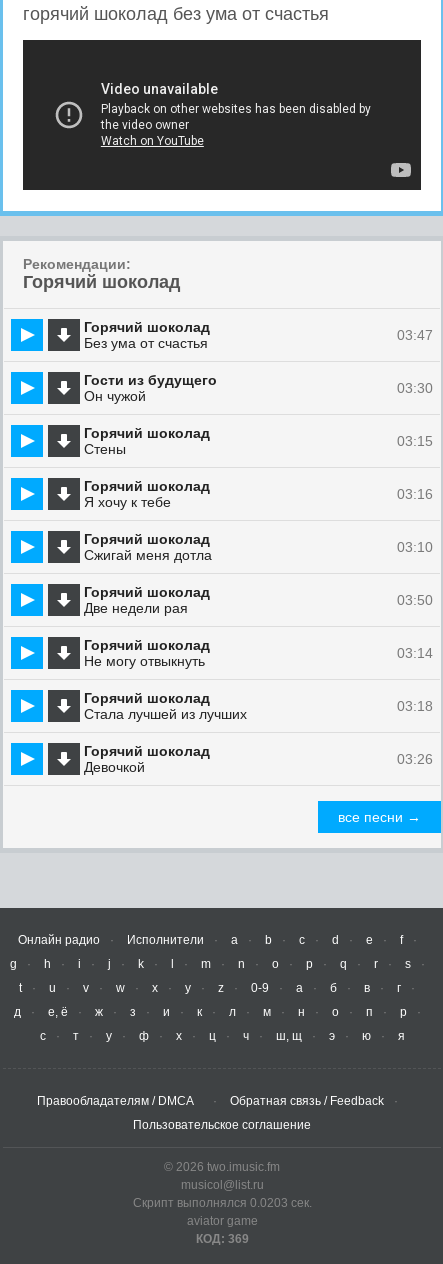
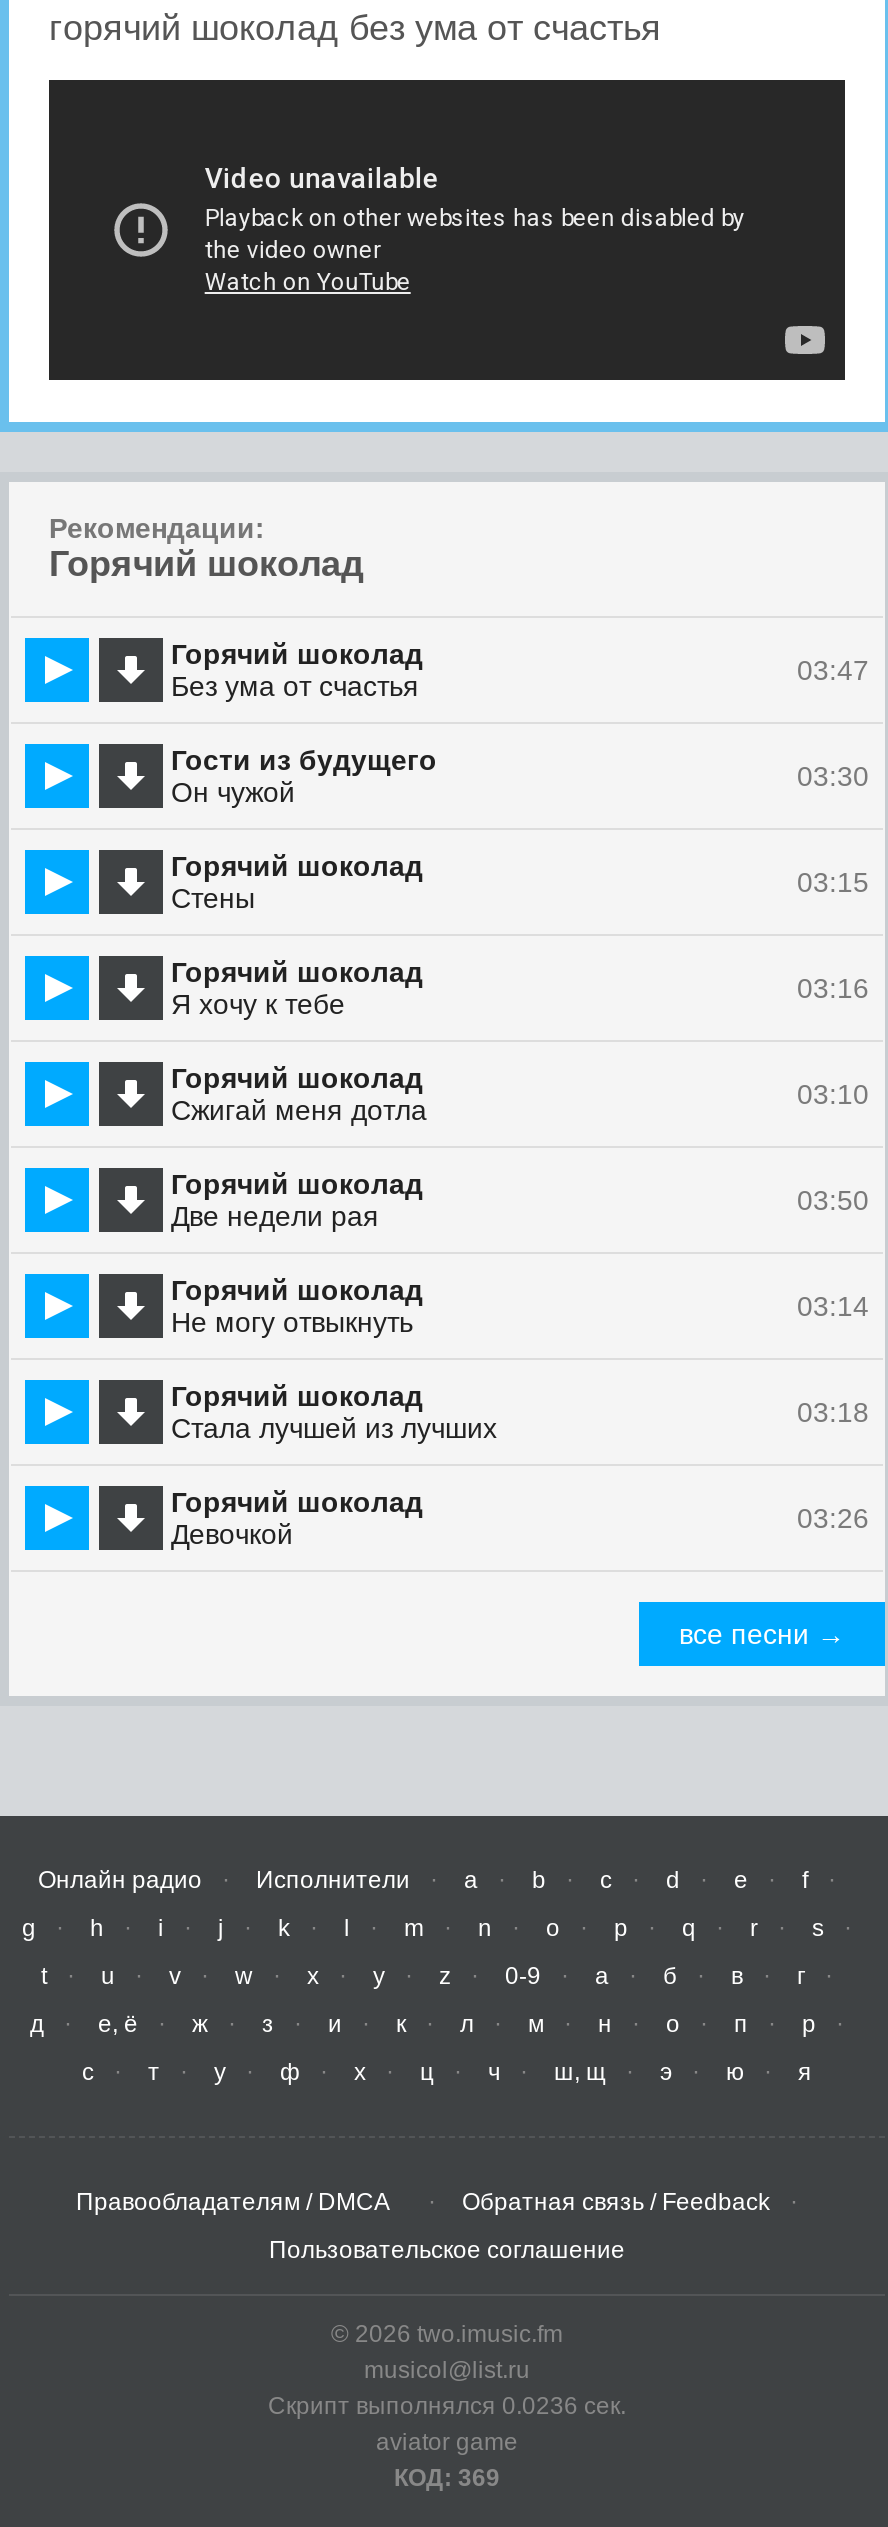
- Скрипт выполнялся 0.0203 сек.
+ Скрипт выполнялся 0.0236 сек.
